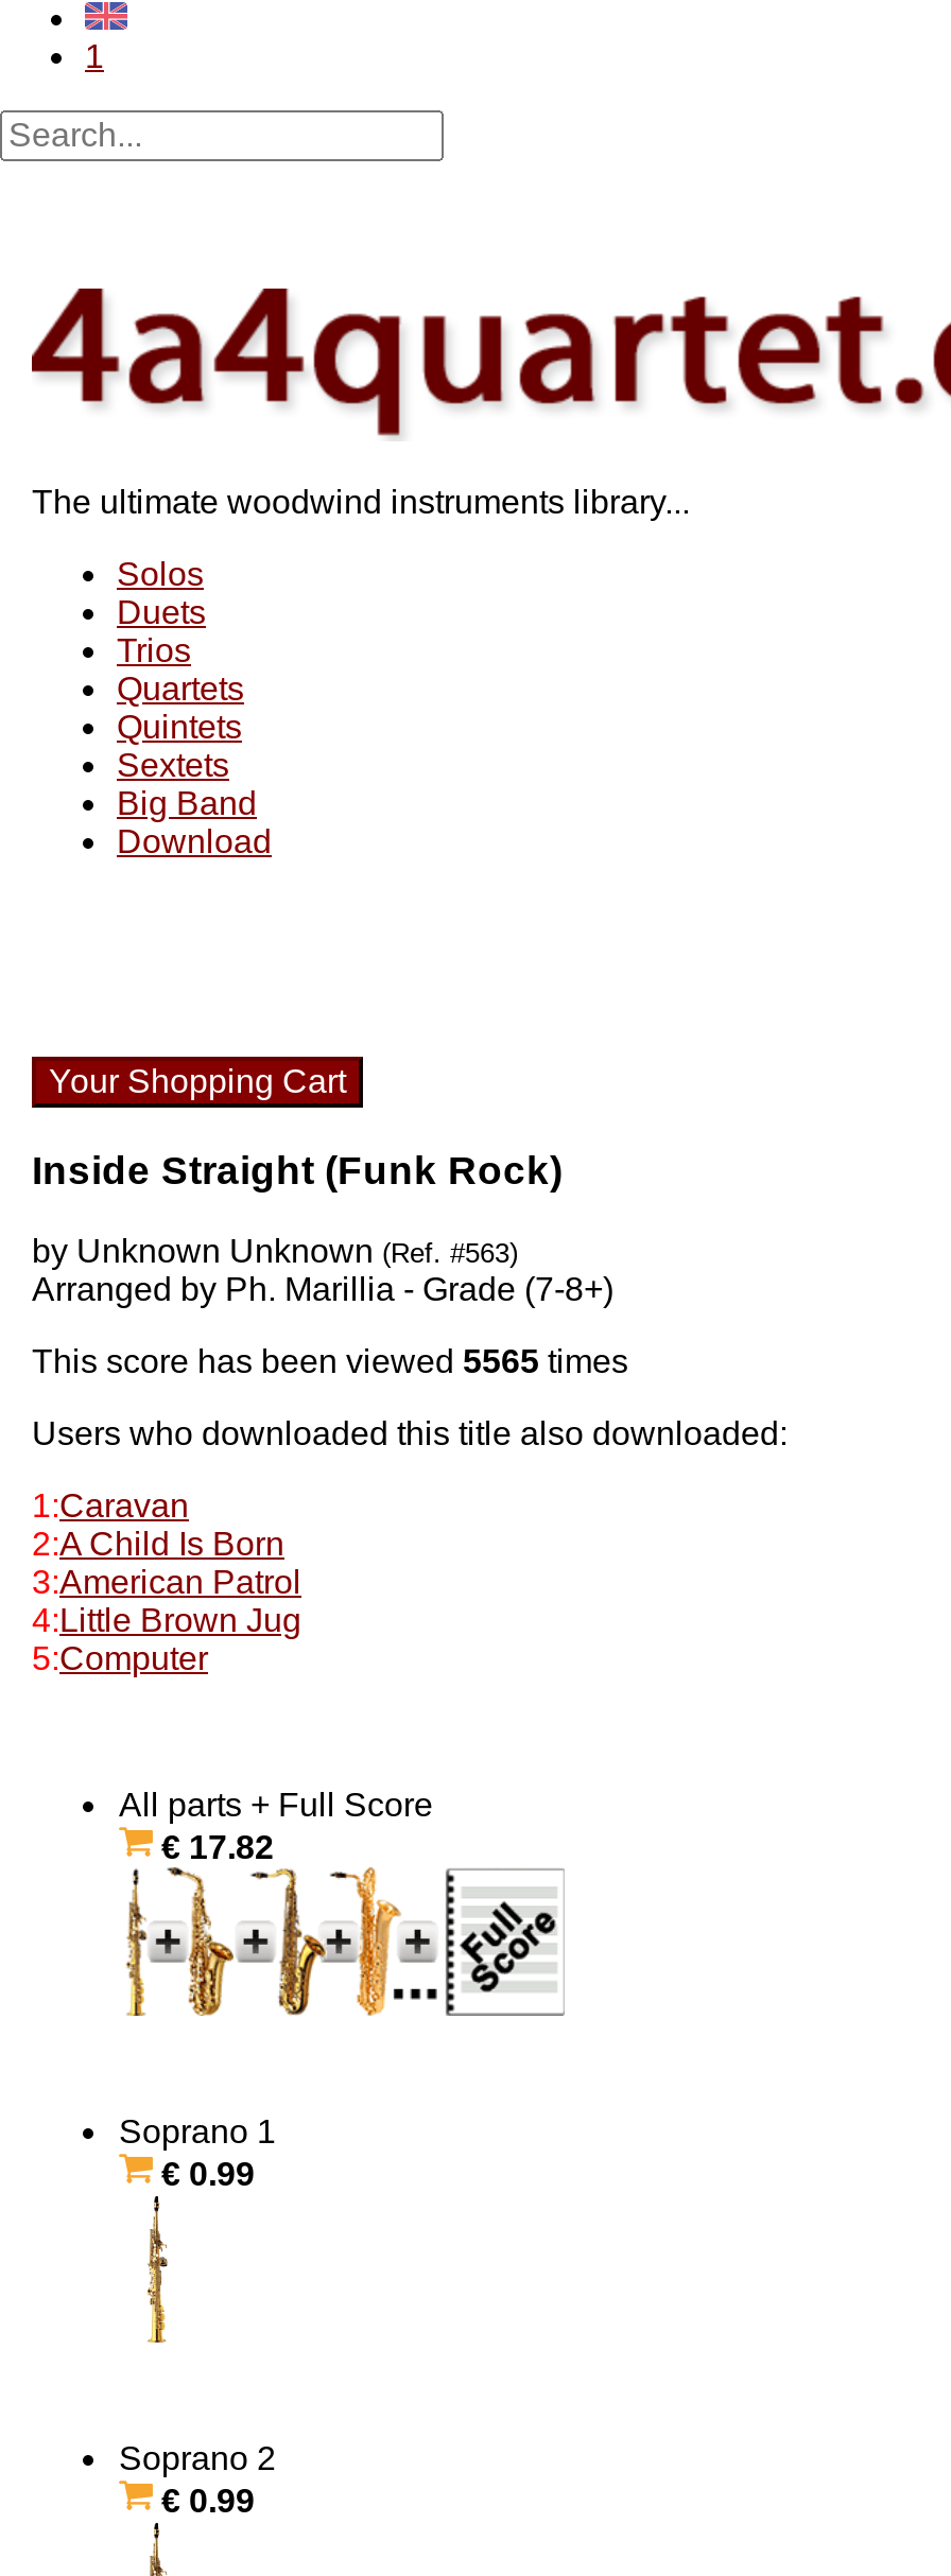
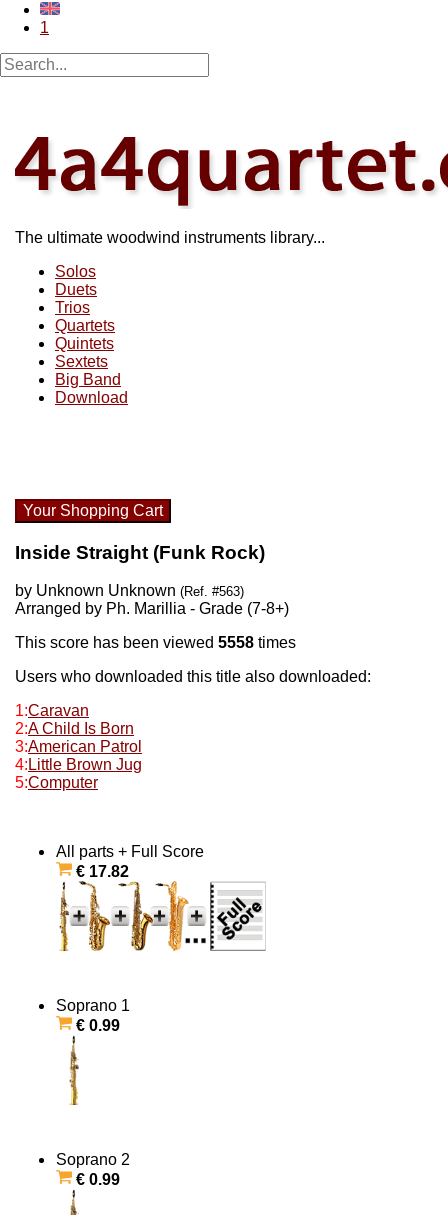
- This score has been viewed 5565 times
+ This score has been viewed 5558 times
